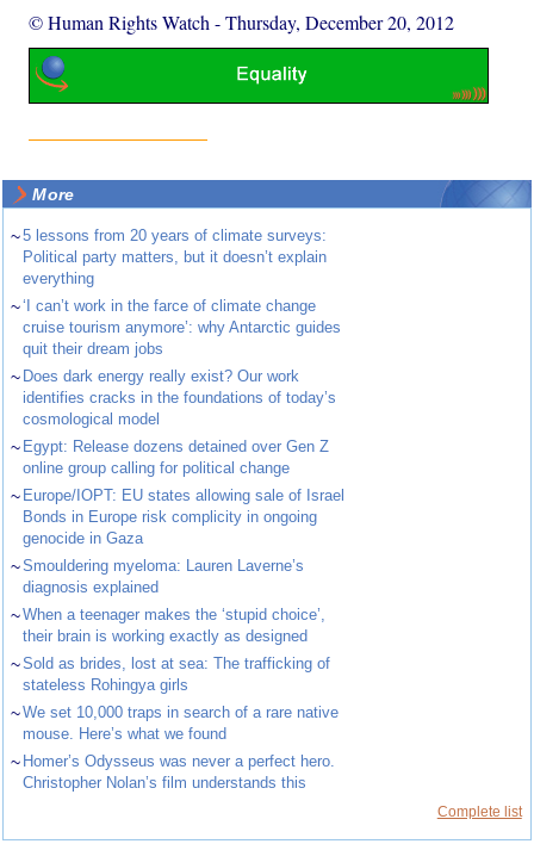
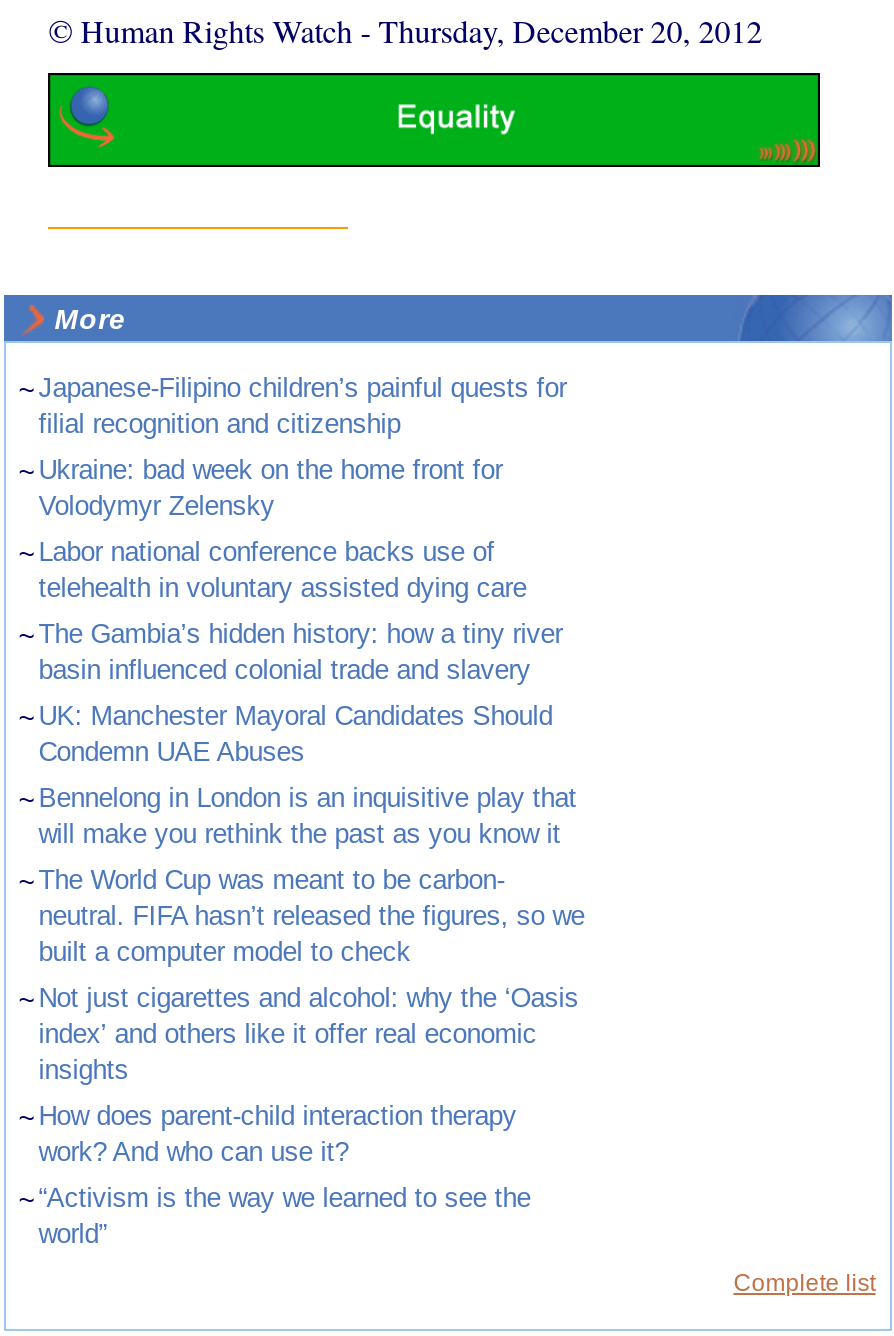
- ~ 5 lessons from 20 years of climate surveys:
- Political party matters, but it doesn’t explain
- everything
+ ~ Japanese-Filipino children’s painful quests for
+ filial recognition and citizenship

- ~ ‘I can’t work in the farce of climate change
- cruise tourism anymore’: why Antarctic guides
- quit their dream jobs
+ ~ Ukraine: bad week on the home front for
+ Volodymyr Zelensky

- ~ Does dark energy really exist? Our work
- identifies cracks in the foundations of today’s
- cosmological model
+ ~ Labor national conference backs use of
+ telehealth in voluntary assisted dying care

- ~ Egypt: Release dozens detained over Gen Z
- online group calling for political change
+ ~ The Gambia’s hidden history: how a tiny river
+ basin influenced colonial trade and slavery

- ~ Europe/IOPT: EU states allowing sale of Israel
- Bonds in Europe risk complicity in ongoing
- genocide in Gaza
+ ~ UK: Manchester Mayoral Candidates Should
+ Condemn UAE Abuses

- ~ Smouldering myeloma: Lauren Laverne’s
- diagnosis explained
+ ~ Bennelong in London is an inquisitive play that
+ will make you rethink the past as you know it

- ~ When a teenager makes the ‘stupid choice’,
- their brain is working exactly as designed
+ ~ The World Cup was meant to be carbon-
+ neutral. FIFA hasn’t released the figures, so we
+ built a computer model to check

- ~ Sold as brides, lost at sea: The trafficking of
- stateless Rohingya girls
+ ~ Not just cigarettes and alcohol: why the ‘Oasis
+ index’ and others like it offer real economic
+ insights

- ~ We set 10,000 traps in search of a rare native
- mouse. Here’s what we found
+ ~ How does parent-child interaction therapy
+ work? And who can use it?

- ~ Homer’s Odysseus was never a perfect hero.
- Christopher Nolan’s film understands this
+ ~ “Activism is the way we learned to see the
+ world”
